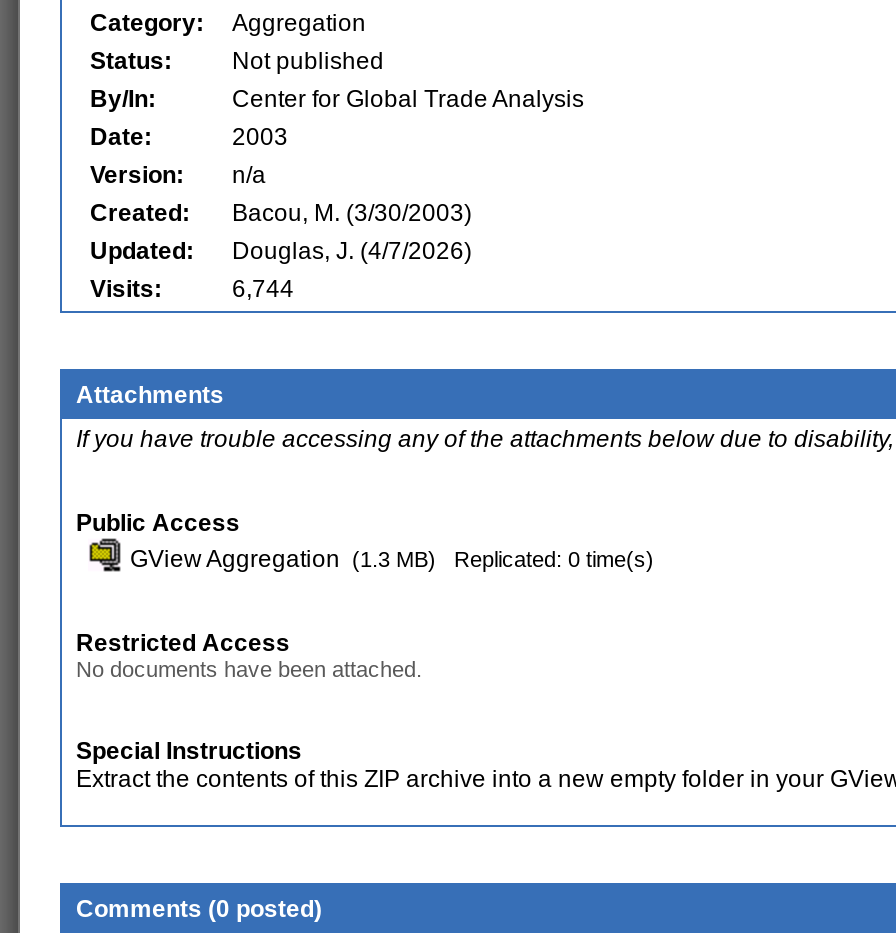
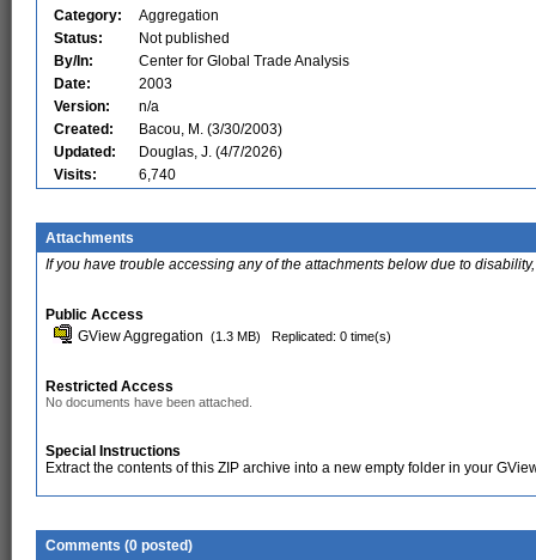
- 6,744
+ 6,740
